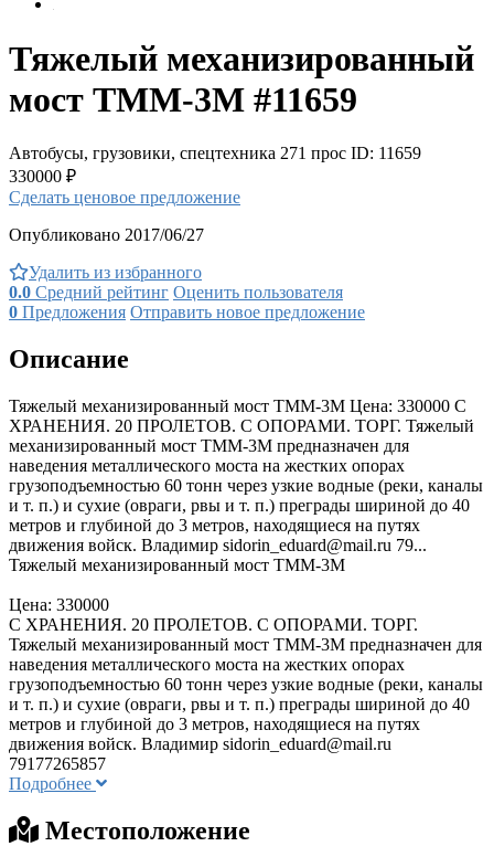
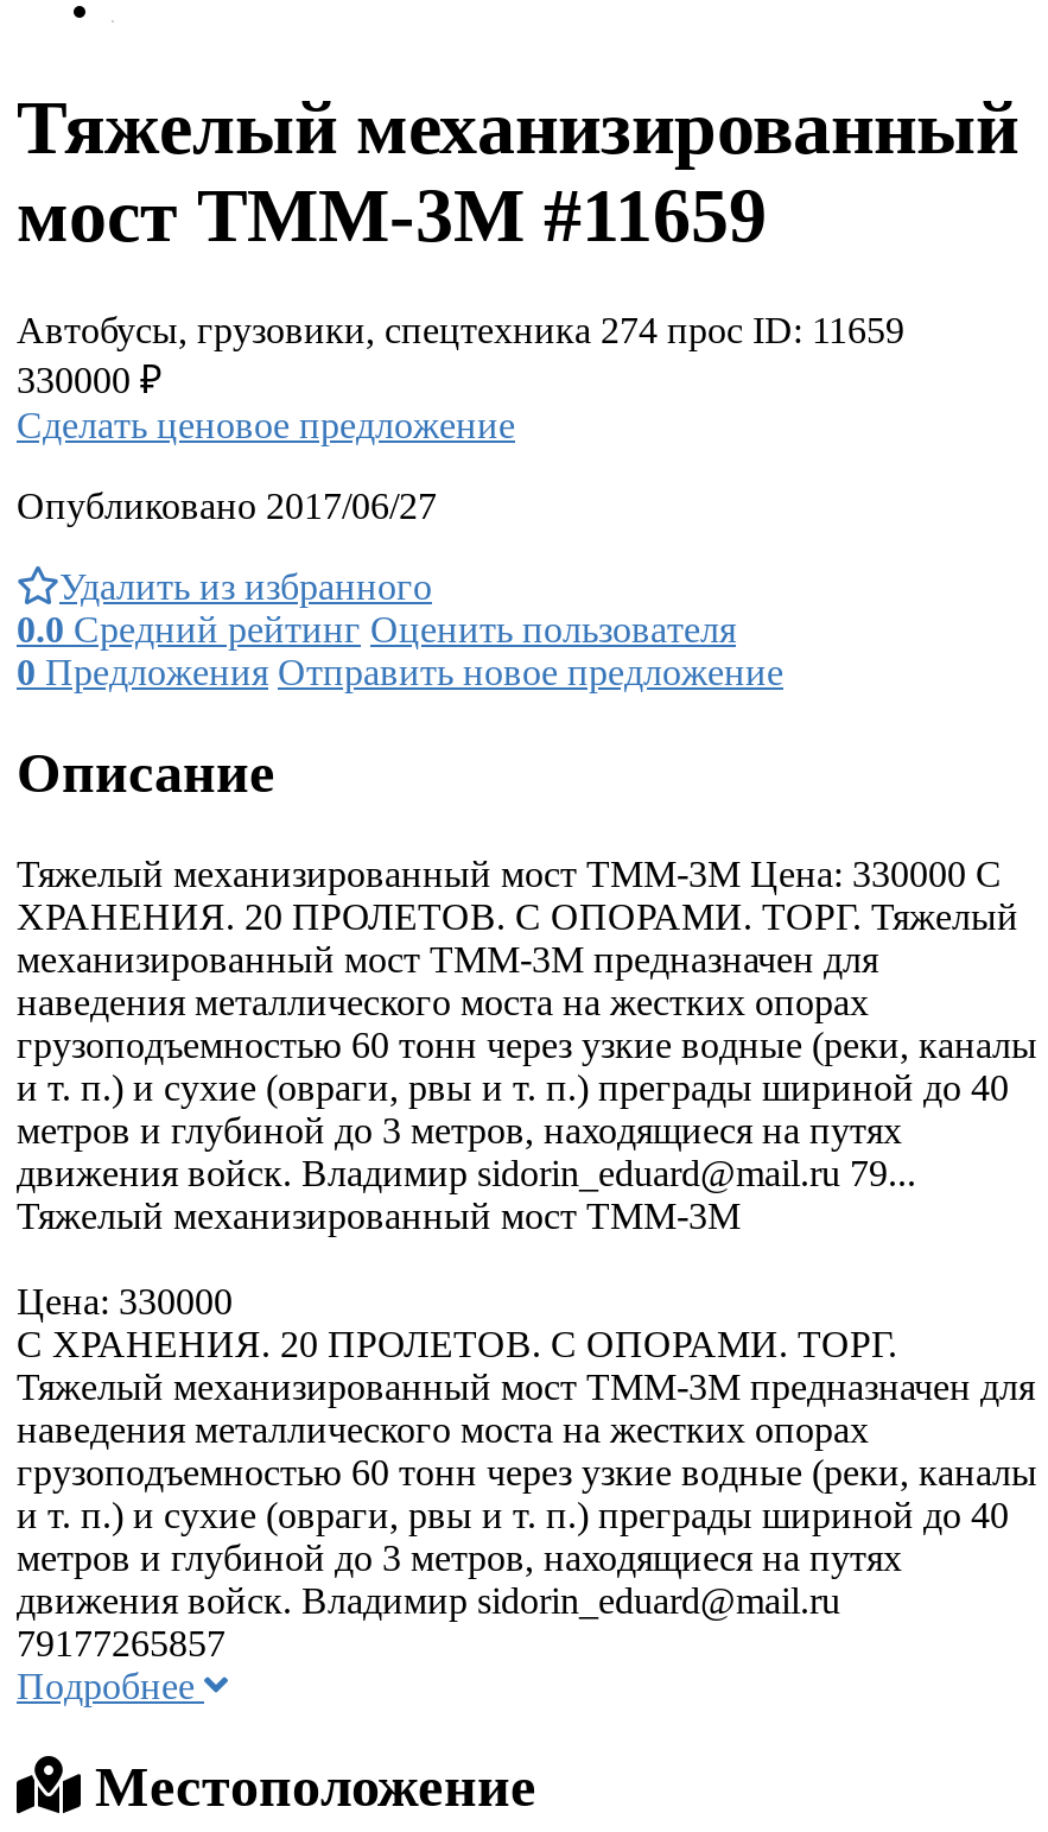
- Автобусы, грузовики, спецтехника 271 прос ID: 11659
+ Автобусы, грузовики, спецтехника 274 прос ID: 11659
